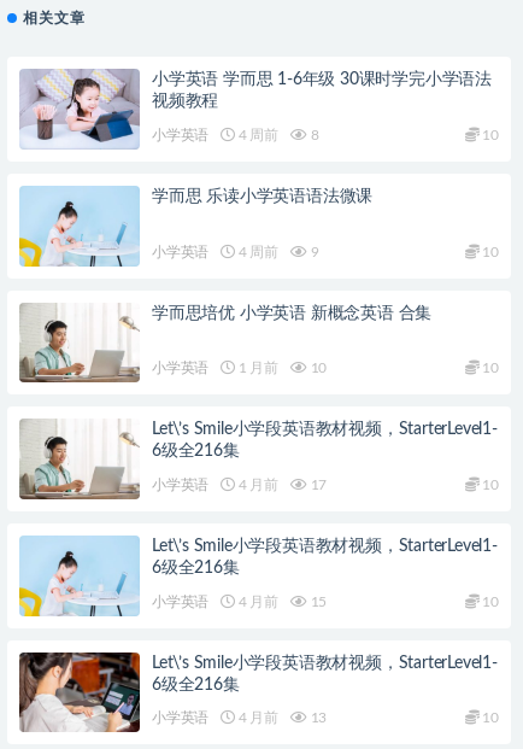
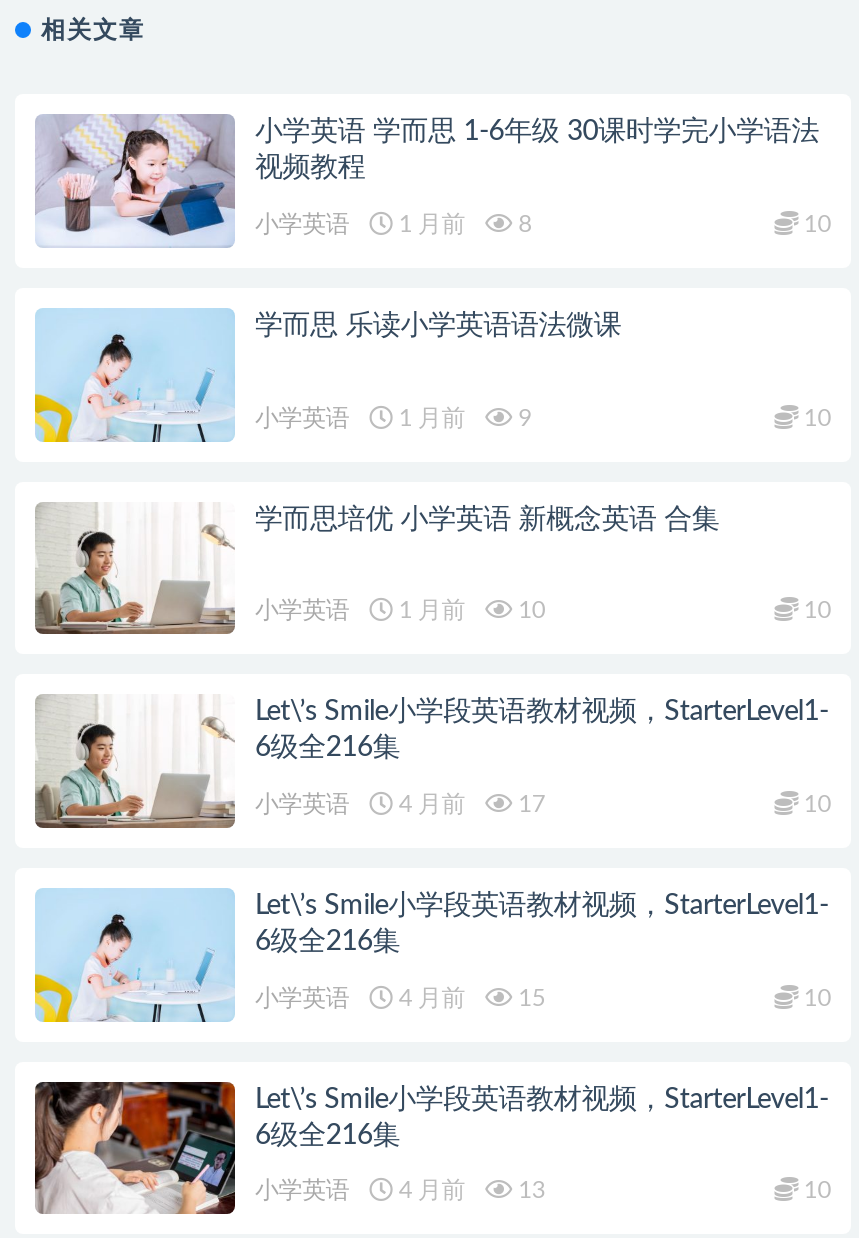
- 小学英语 4 周前 8
+ 小学英语 1 月前 8

- 小学英语 4 周前 9
+ 小学英语 1 月前 9
